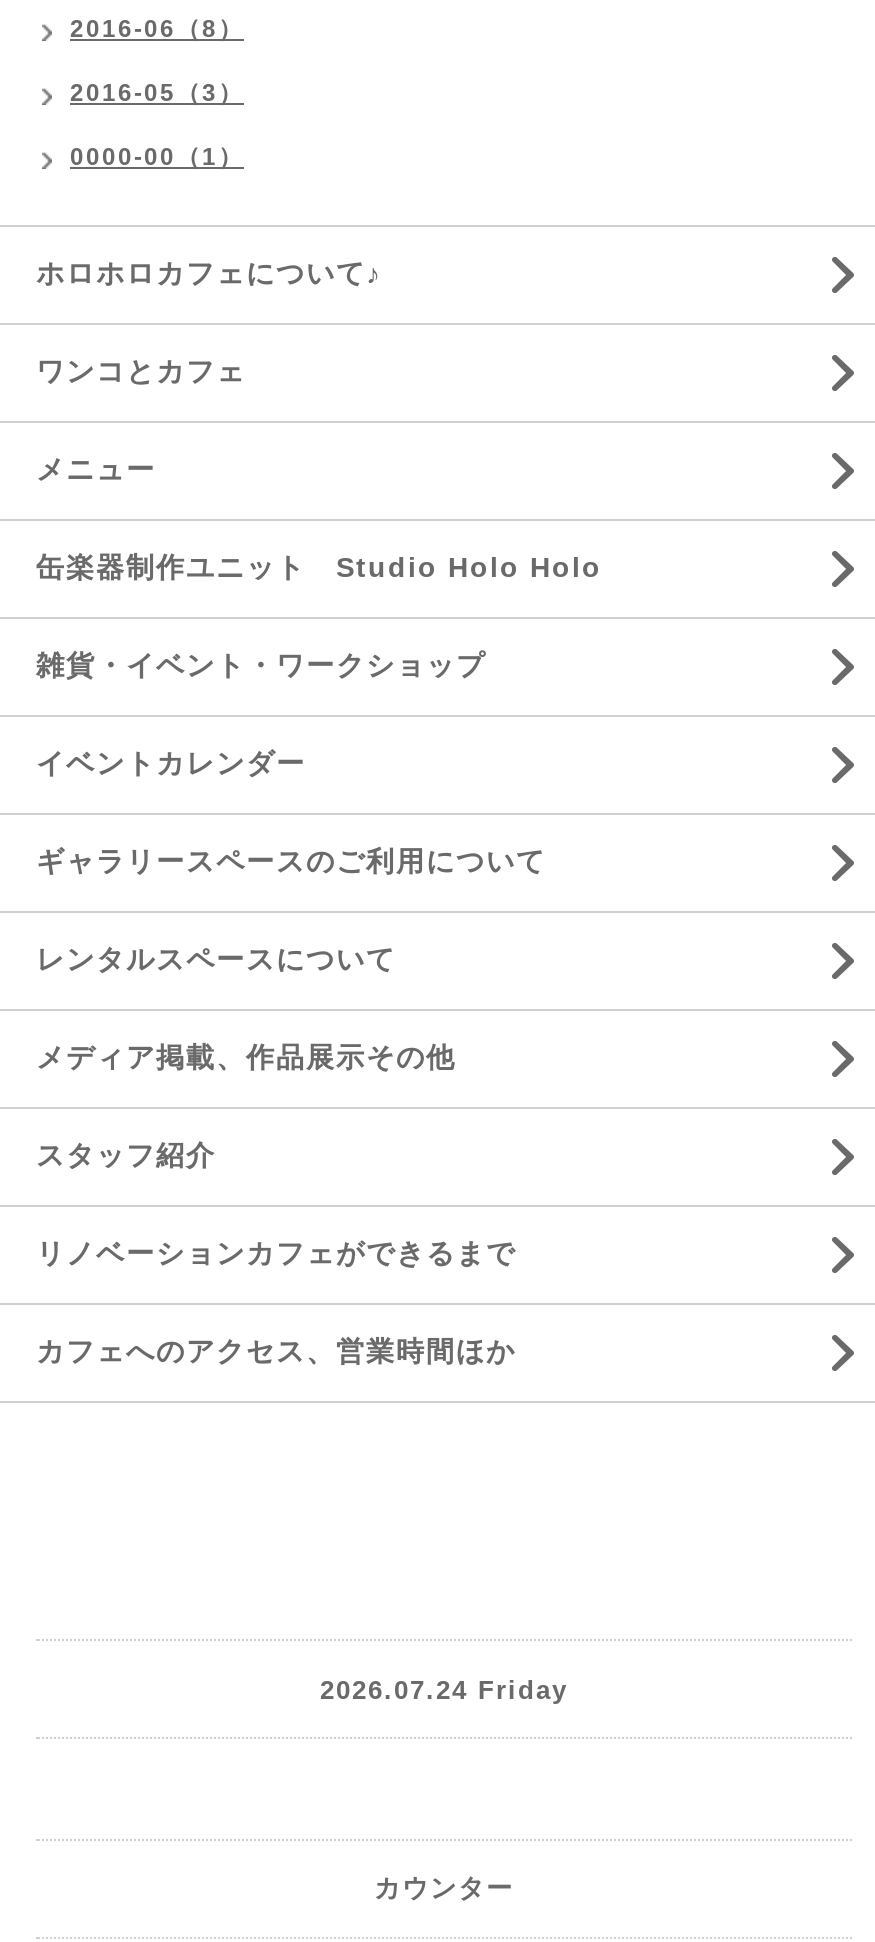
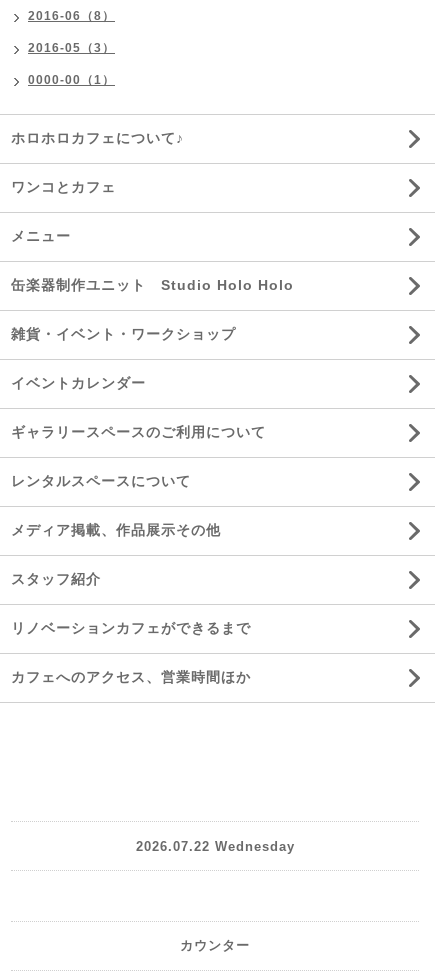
- 2026.07.24 Friday
+ 2026.07.22 Wednesday
